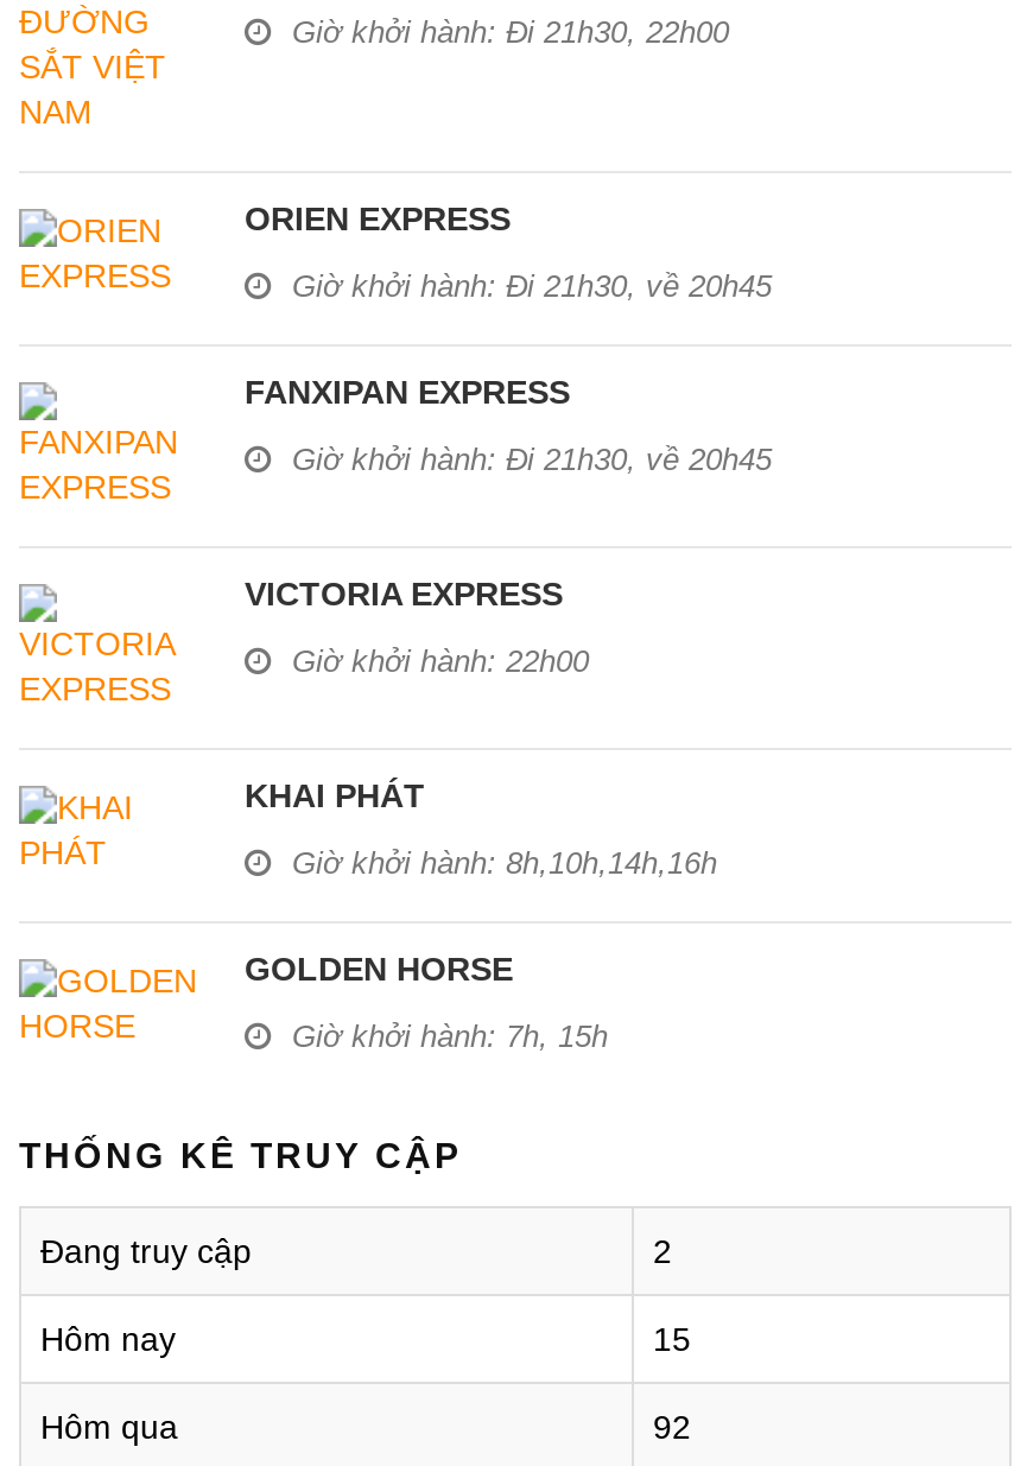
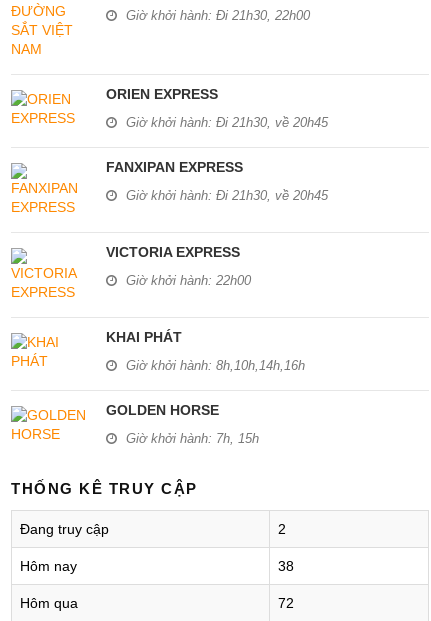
- 15
+ 38

- 92
+ 72
